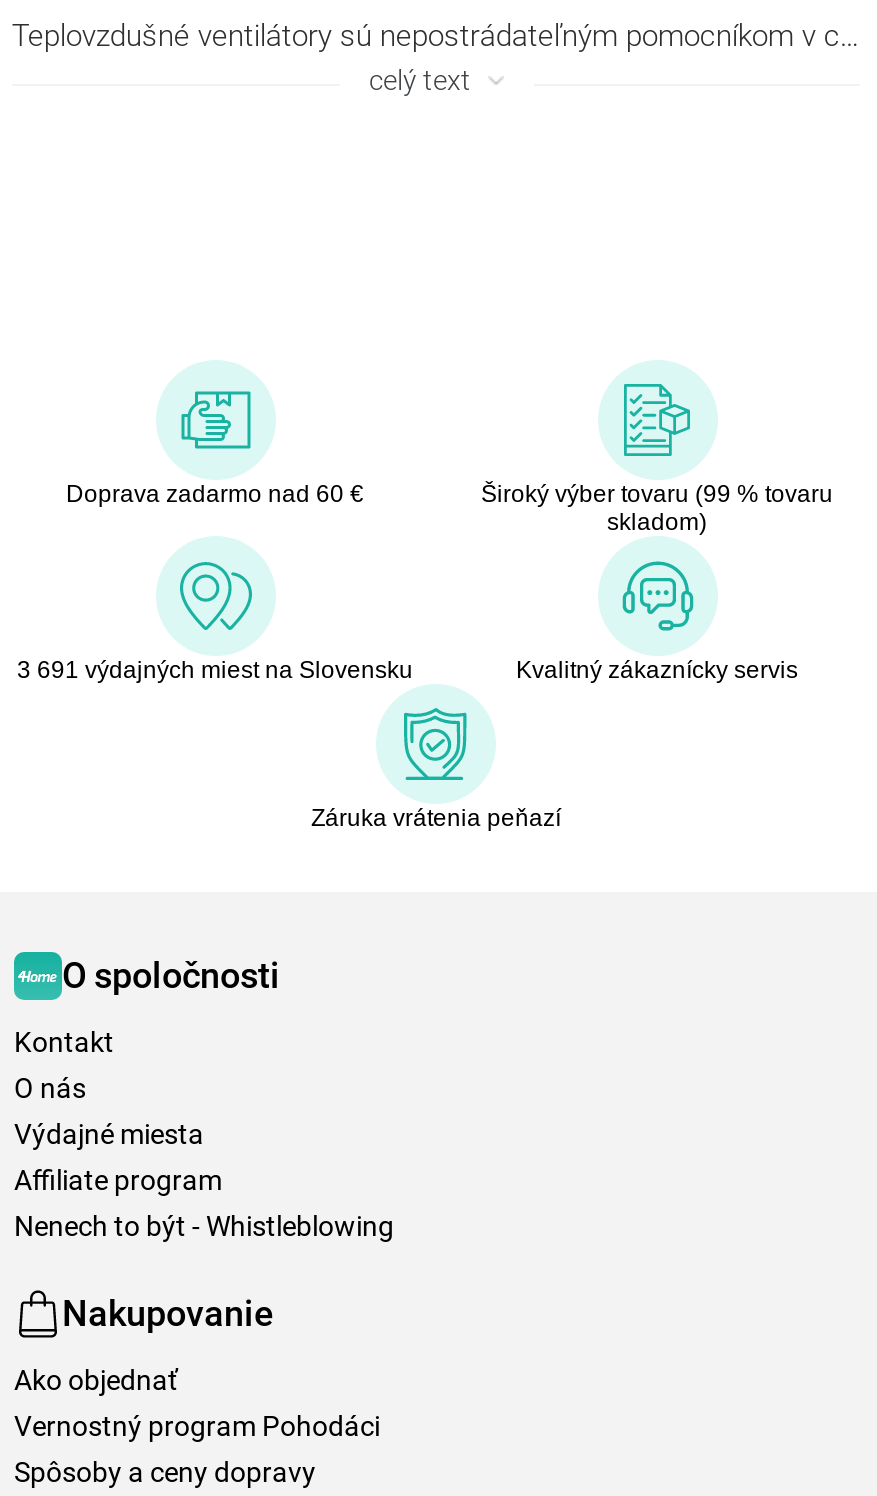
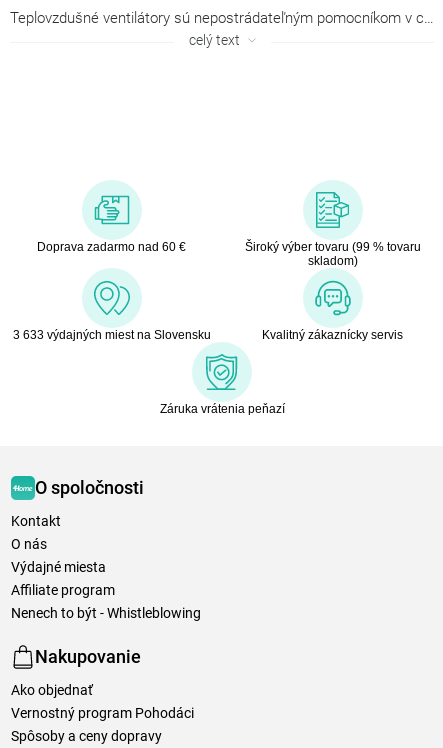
- 3 691 výdajných miest na Slovensku
+ 3 633 výdajných miest na Slovensku
